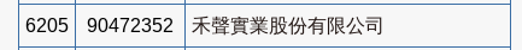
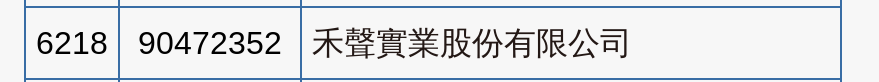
- 6205 90472352 禾聲實業股份有限公司
+ 6218 90472352 禾聲實業股份有限公司
